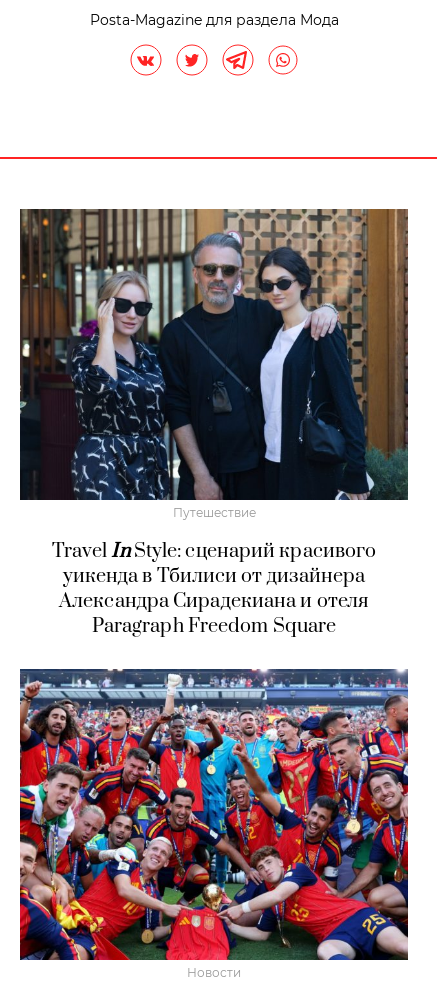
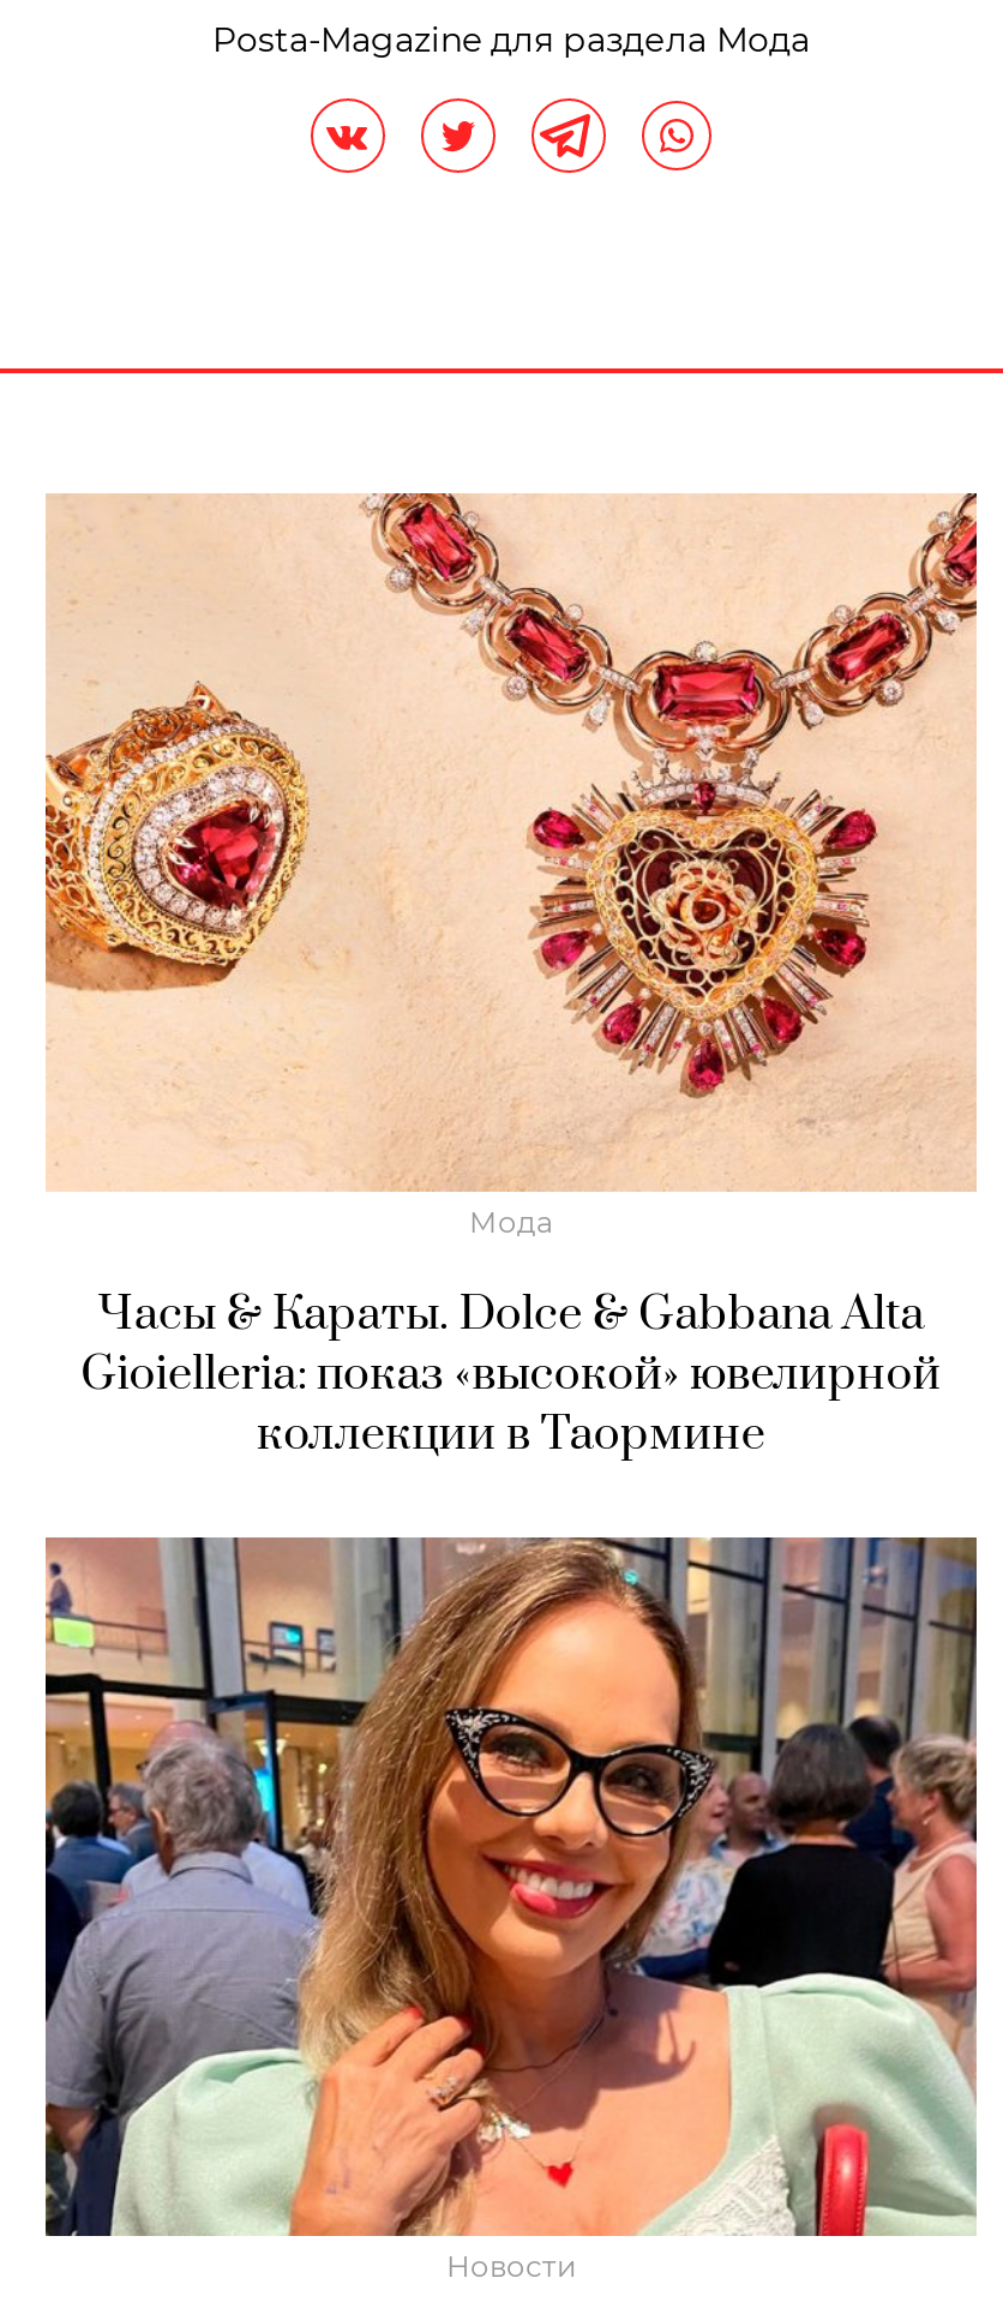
- [image]
- Путешествие
+ [image]
+ Мода

- Travel InStyle: сценарий красивого
- уикенда в Тбилиси от дизайнера
- Александра Сирадекиана и отеля
- Paragraph Freedom Square
+ Часы & Караты. Dolce & Gabbana Alta
+ Gioielleria: показ «высокой» ювелирной
+ коллекции в Таормине

- [image]
+ [image]
